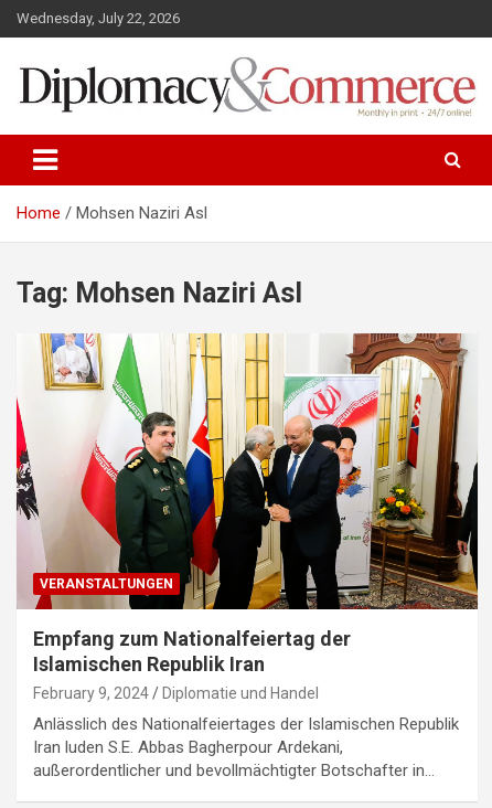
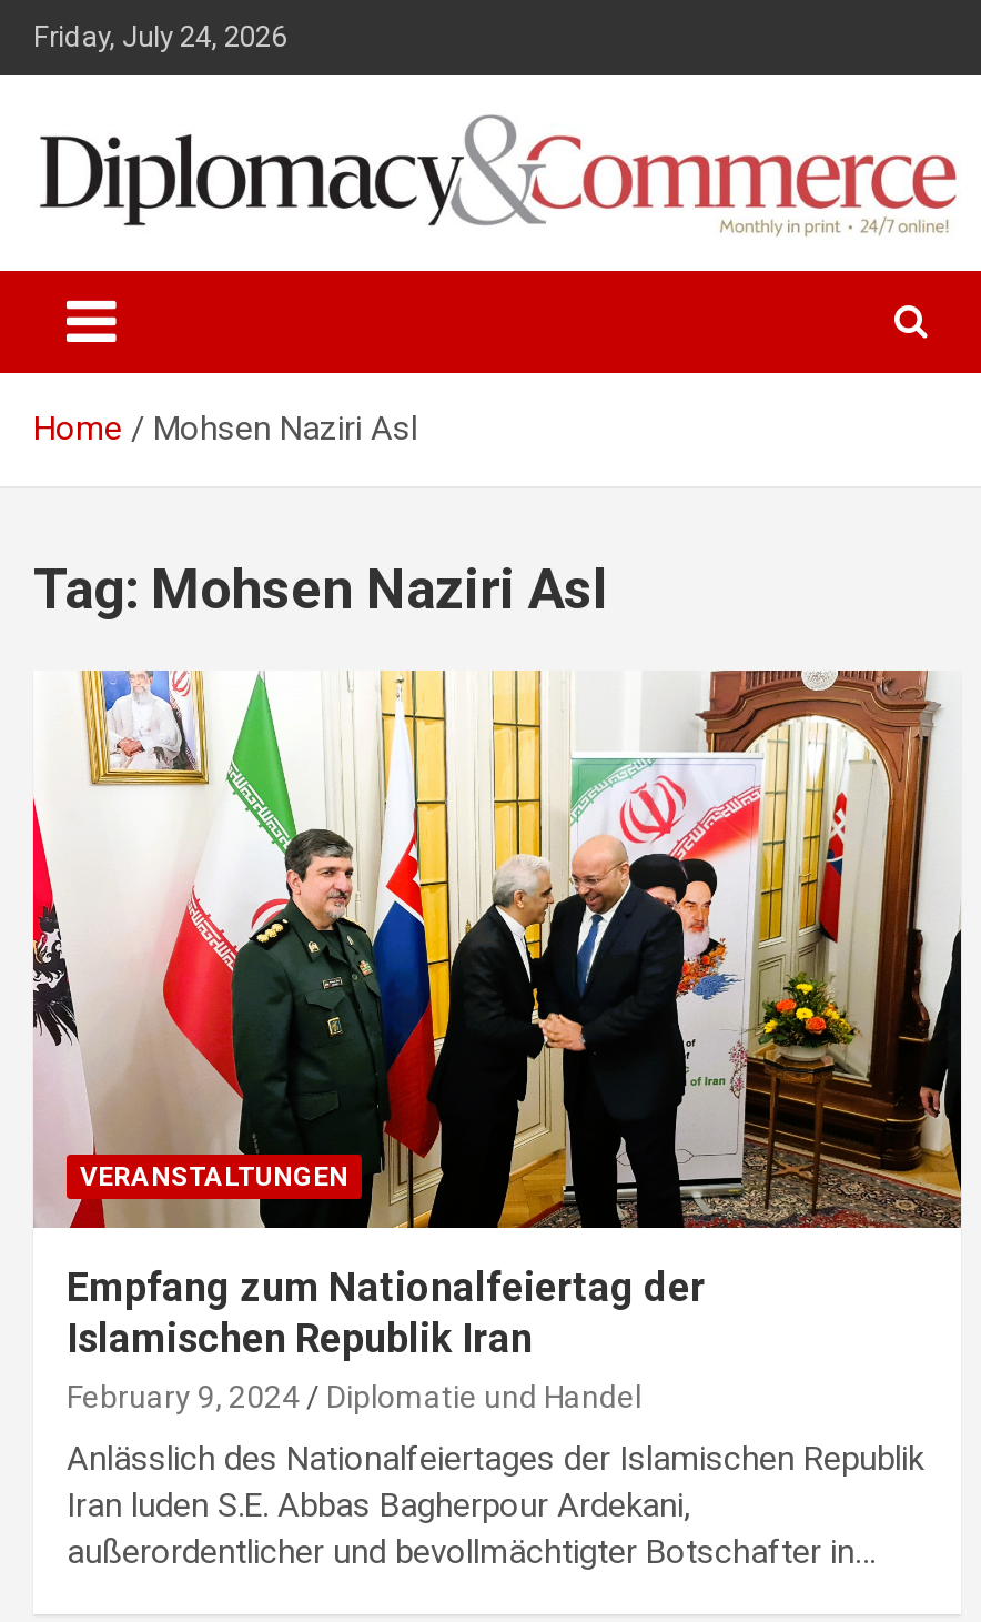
- Wednesday, July 22, 2026
+ Friday, July 24, 2026
